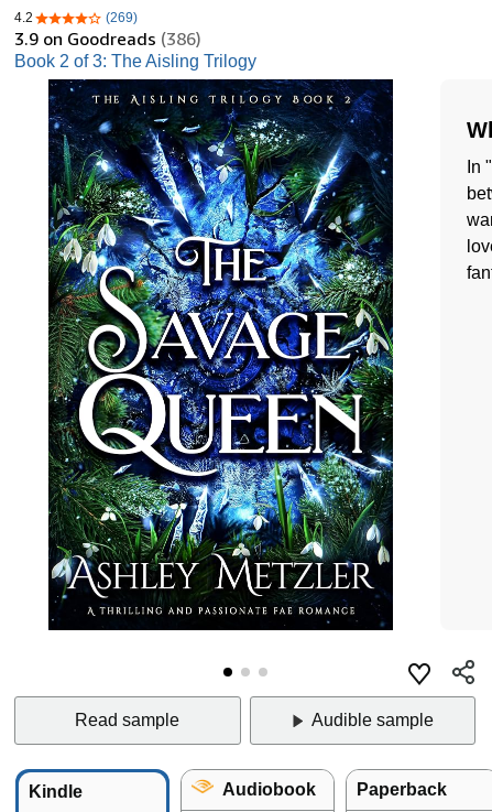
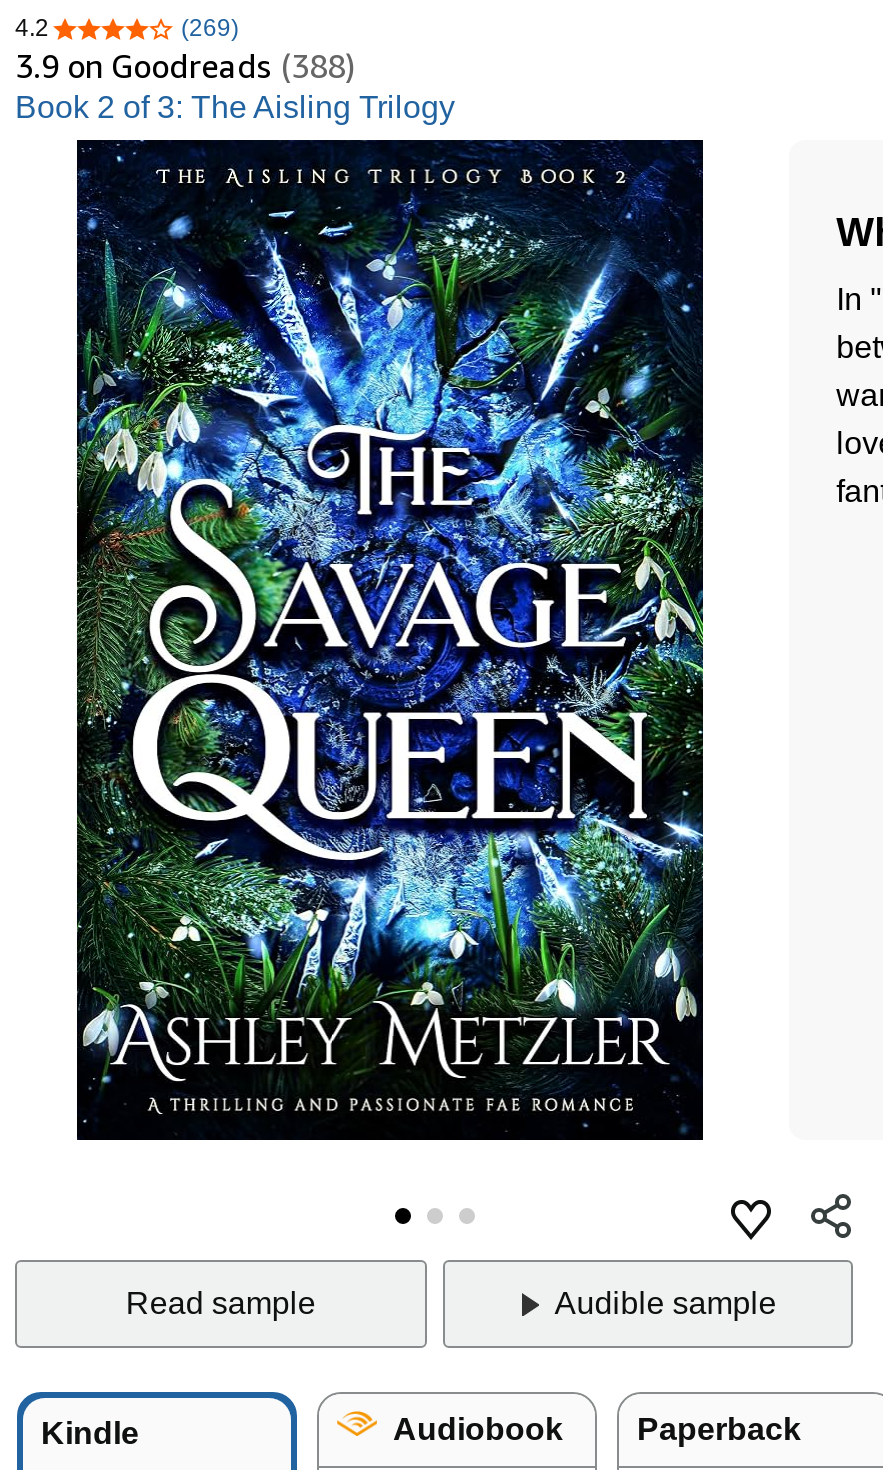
- 3.9 on Goodreads (386)
+ 3.9 on Goodreads (388)
